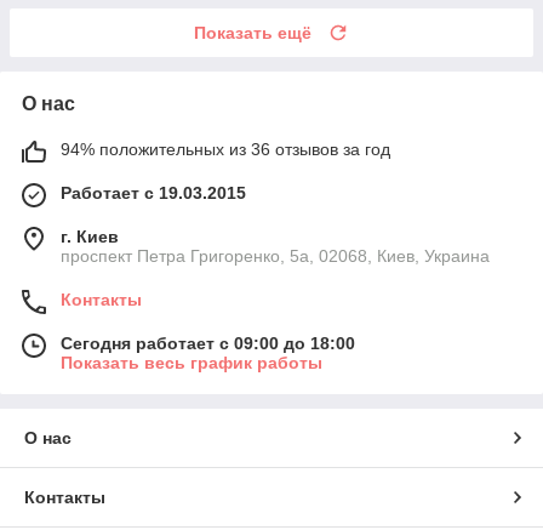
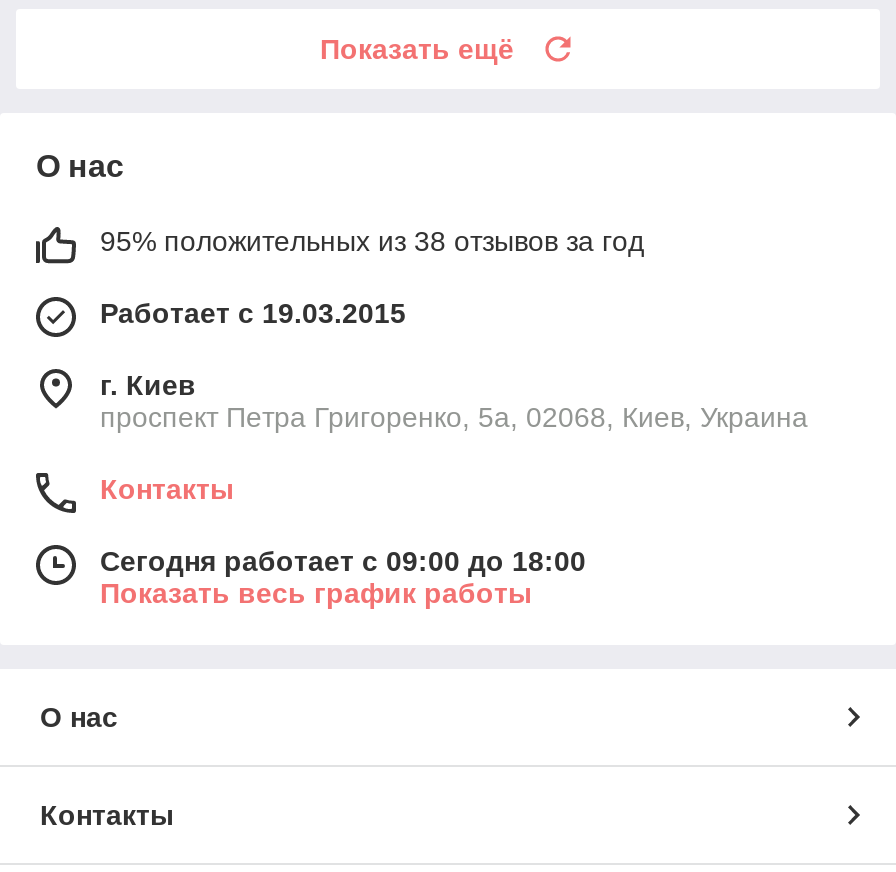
- 94% положительных из 36 отзывов за год
+ 95% положительных из 38 отзывов за год
